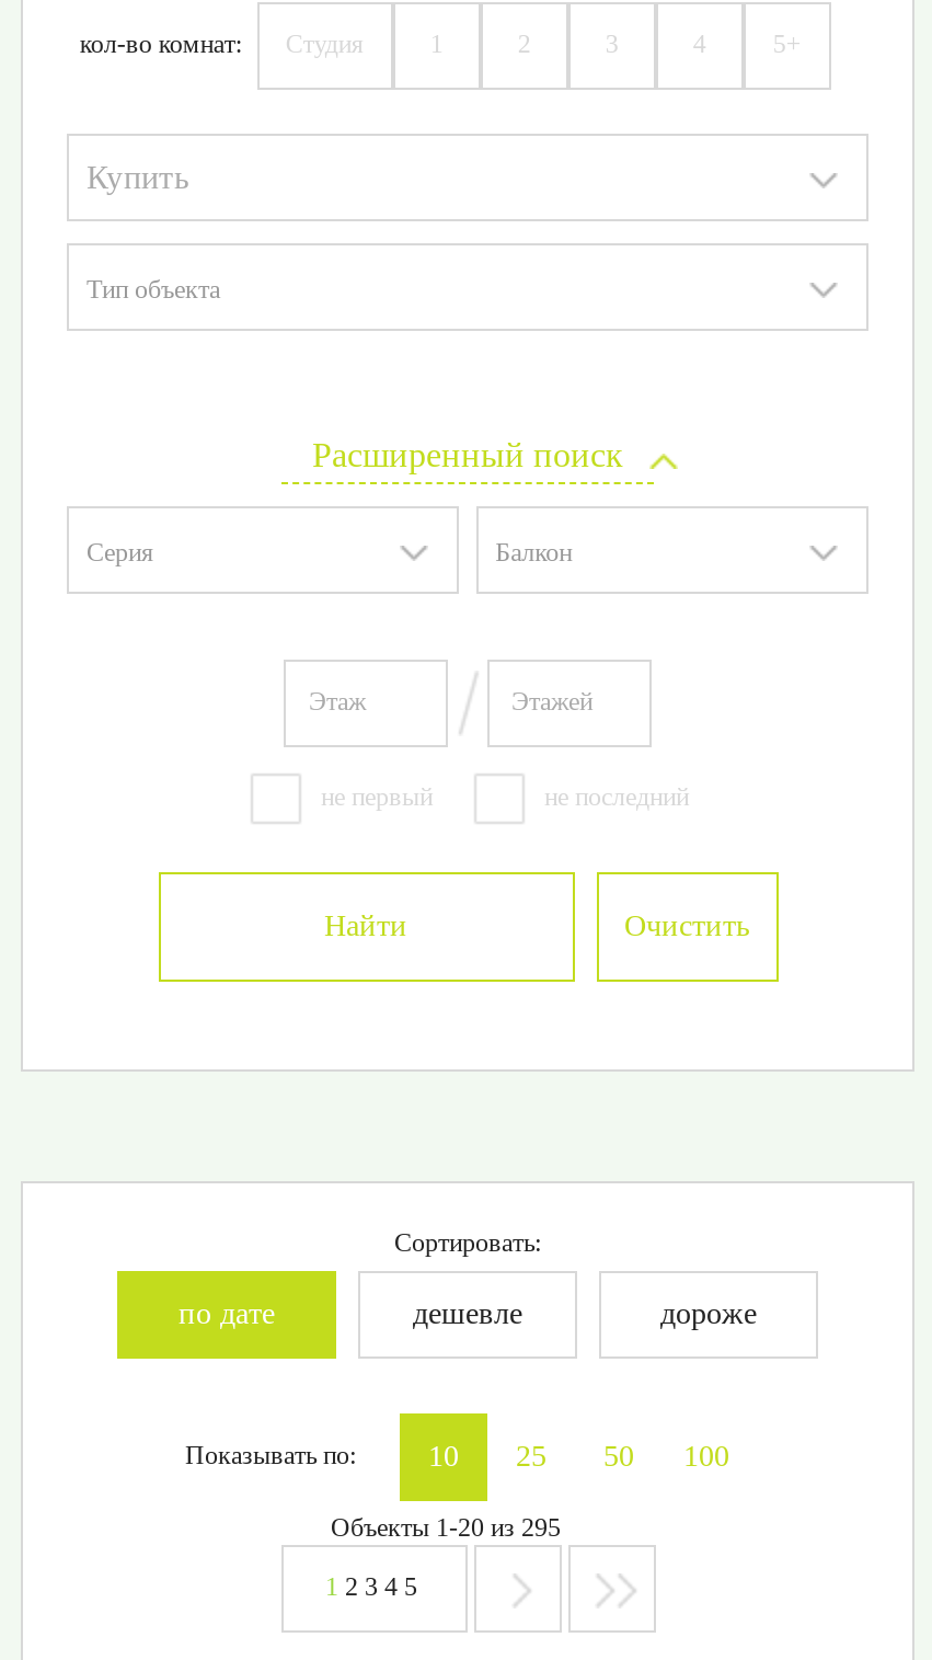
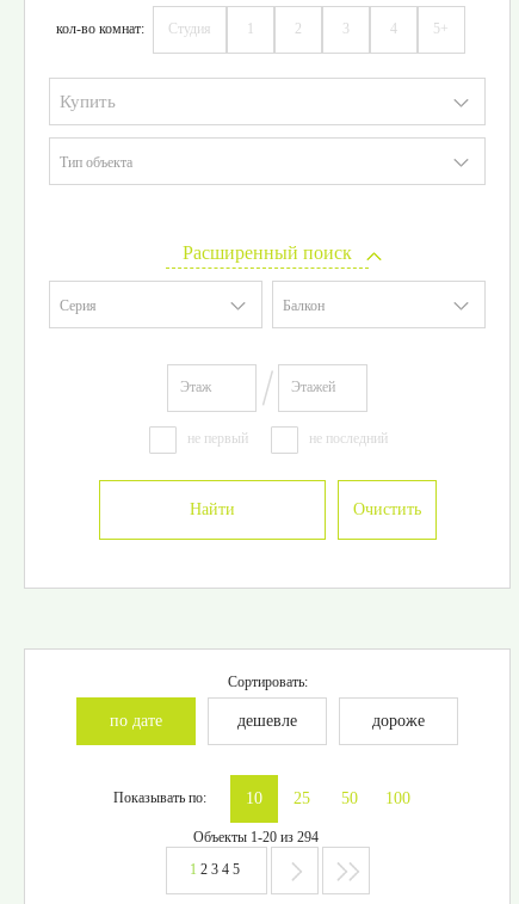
- Объекты 1-20 из 295
+ Объекты 1-20 из 294
